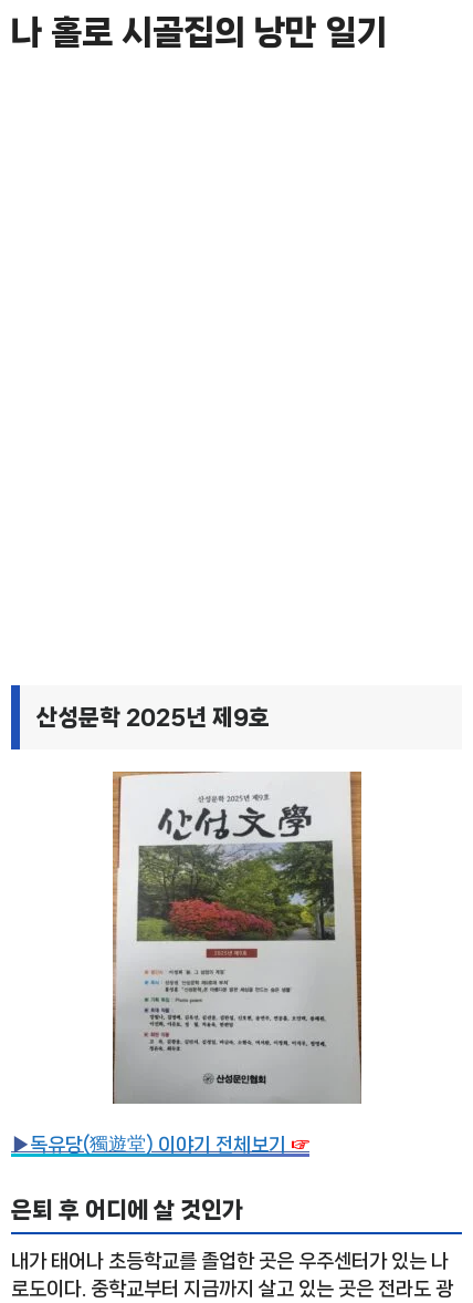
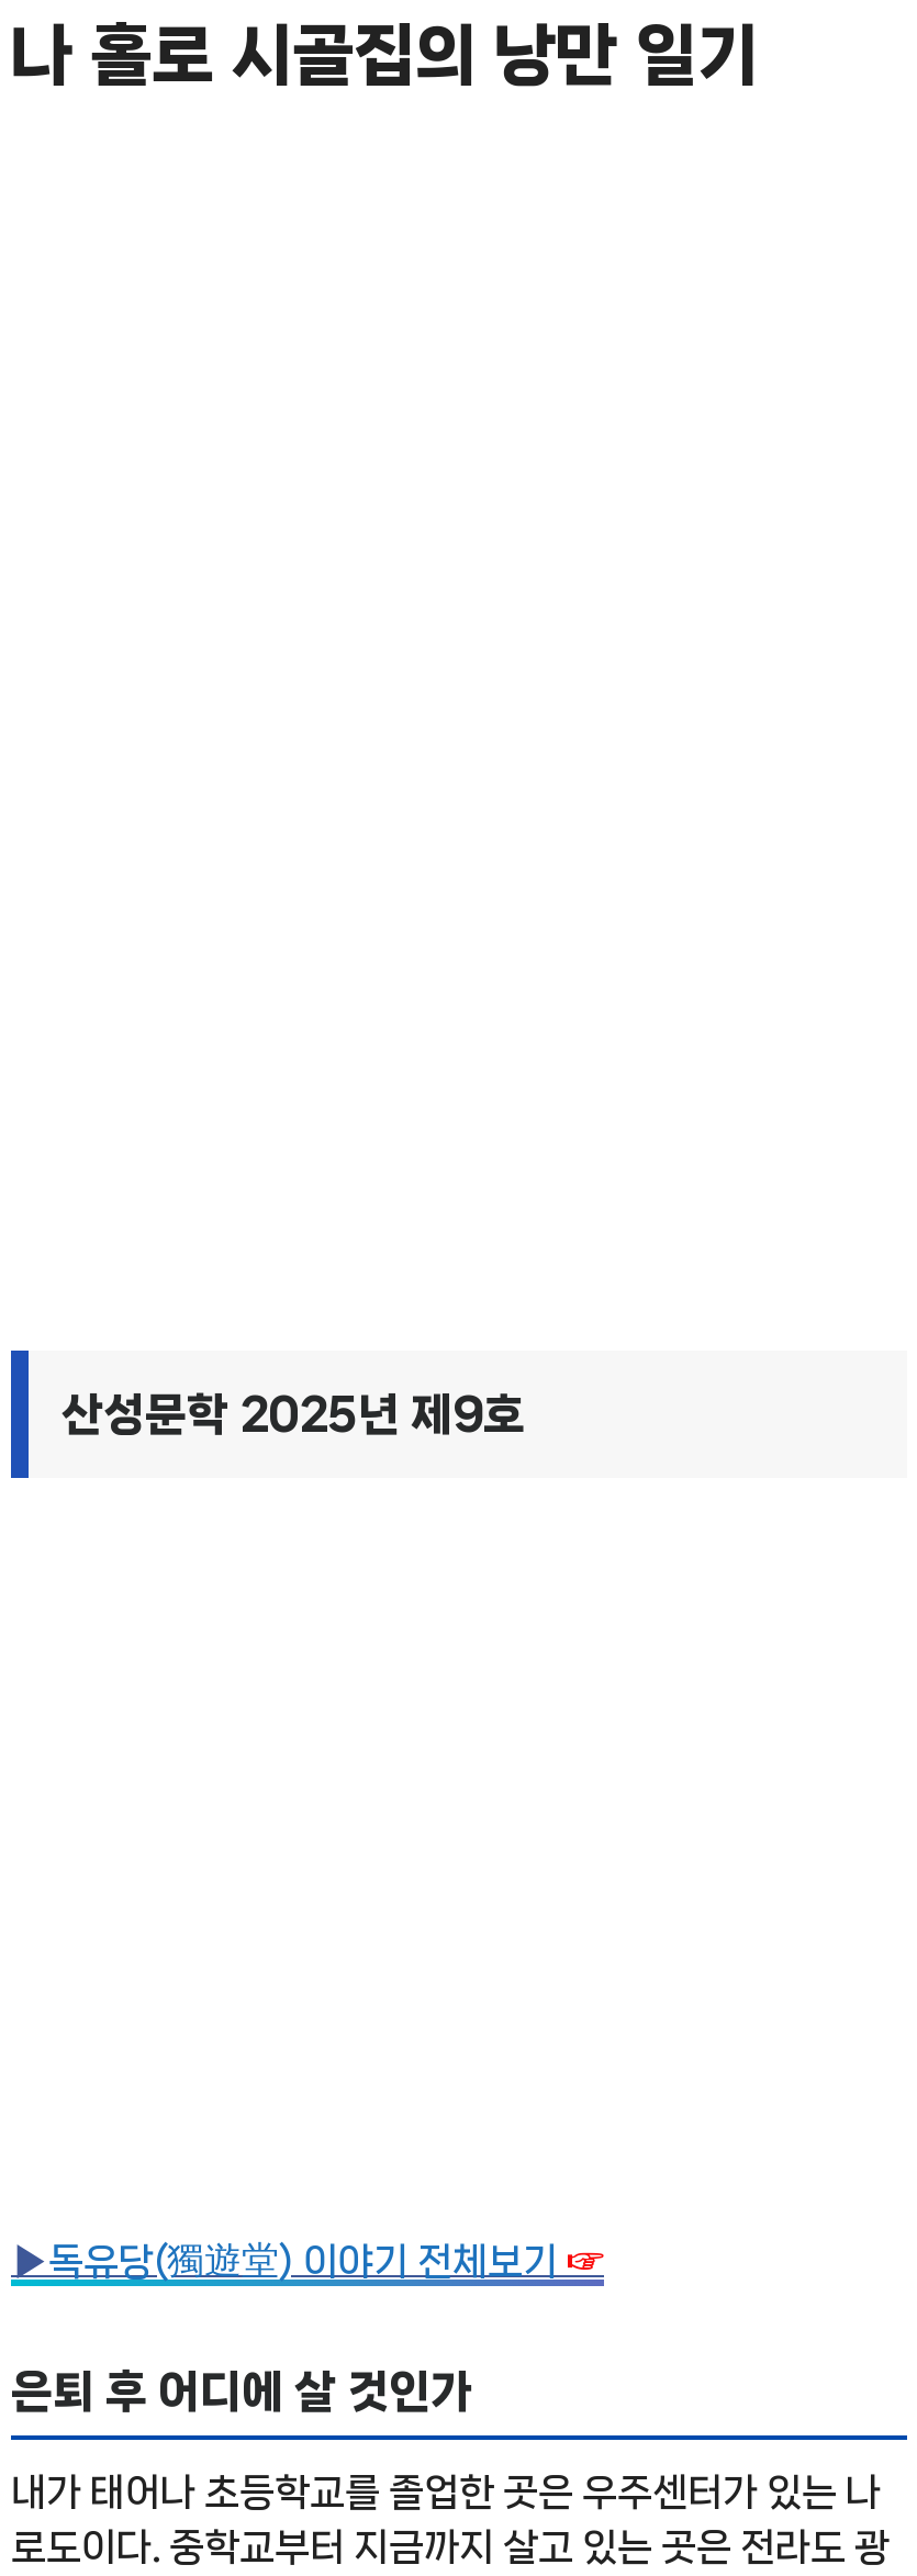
- [image]
